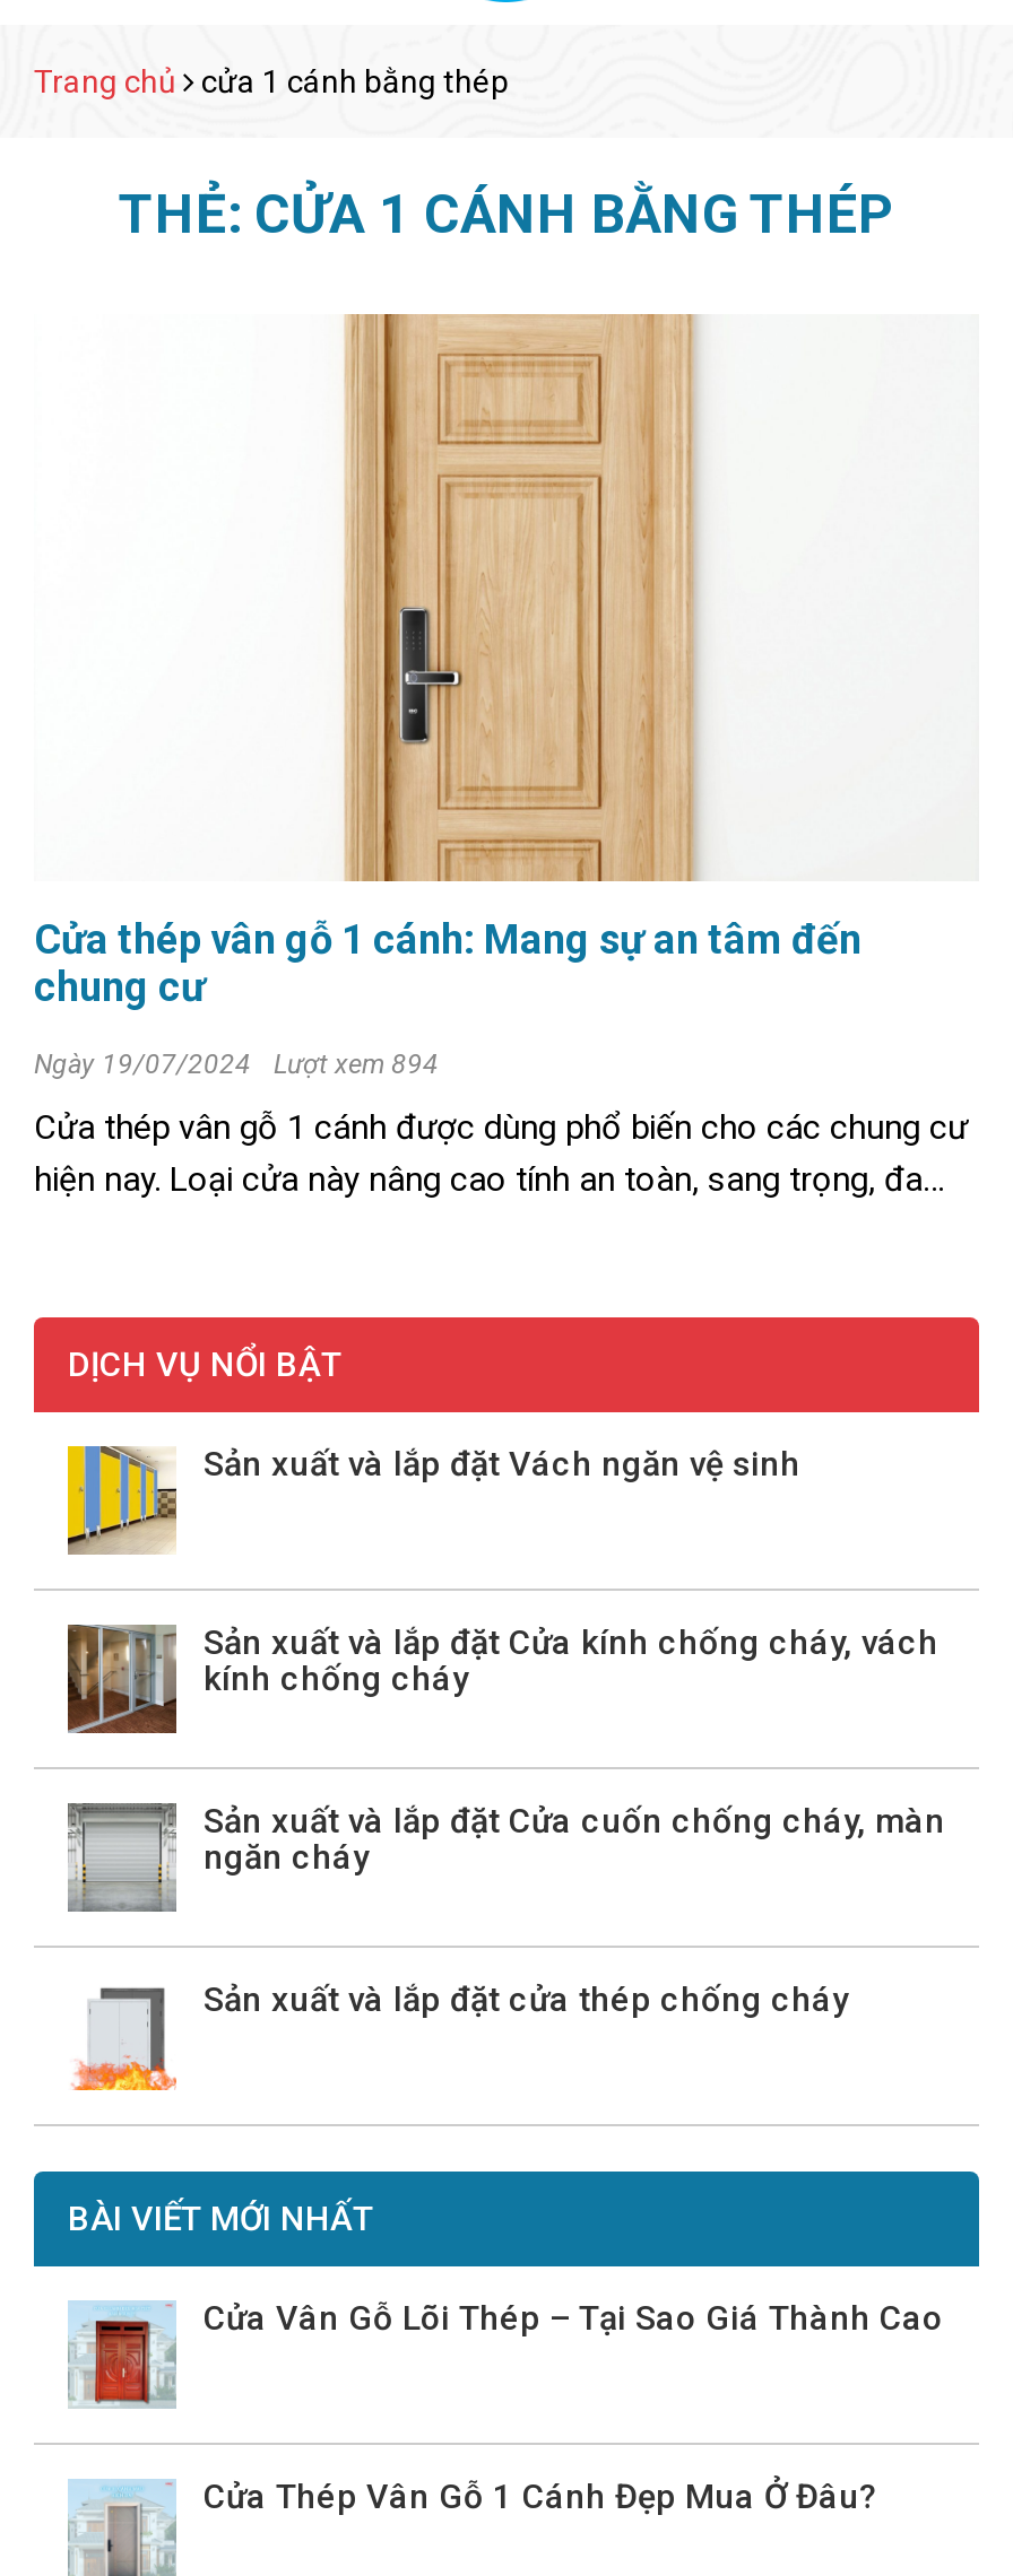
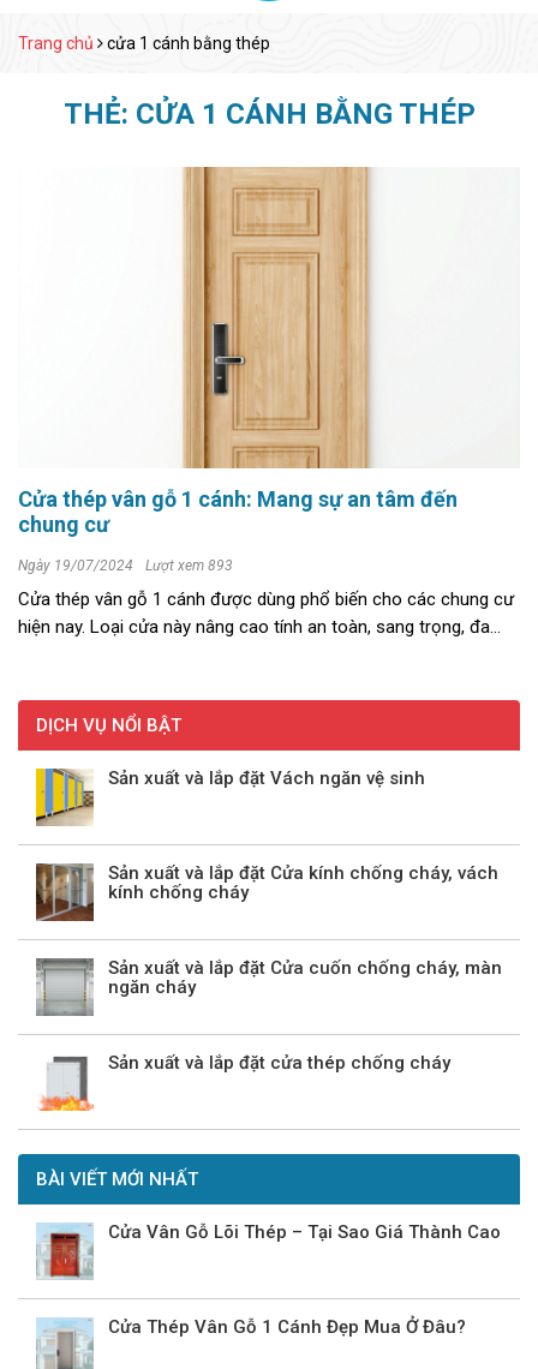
- Ngày 19/07/2024 Lượt xem 894
+ Ngày 19/07/2024 Lượt xem 893
